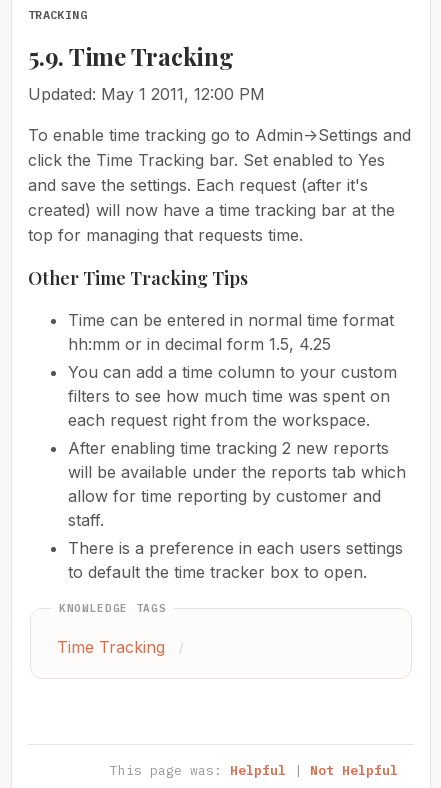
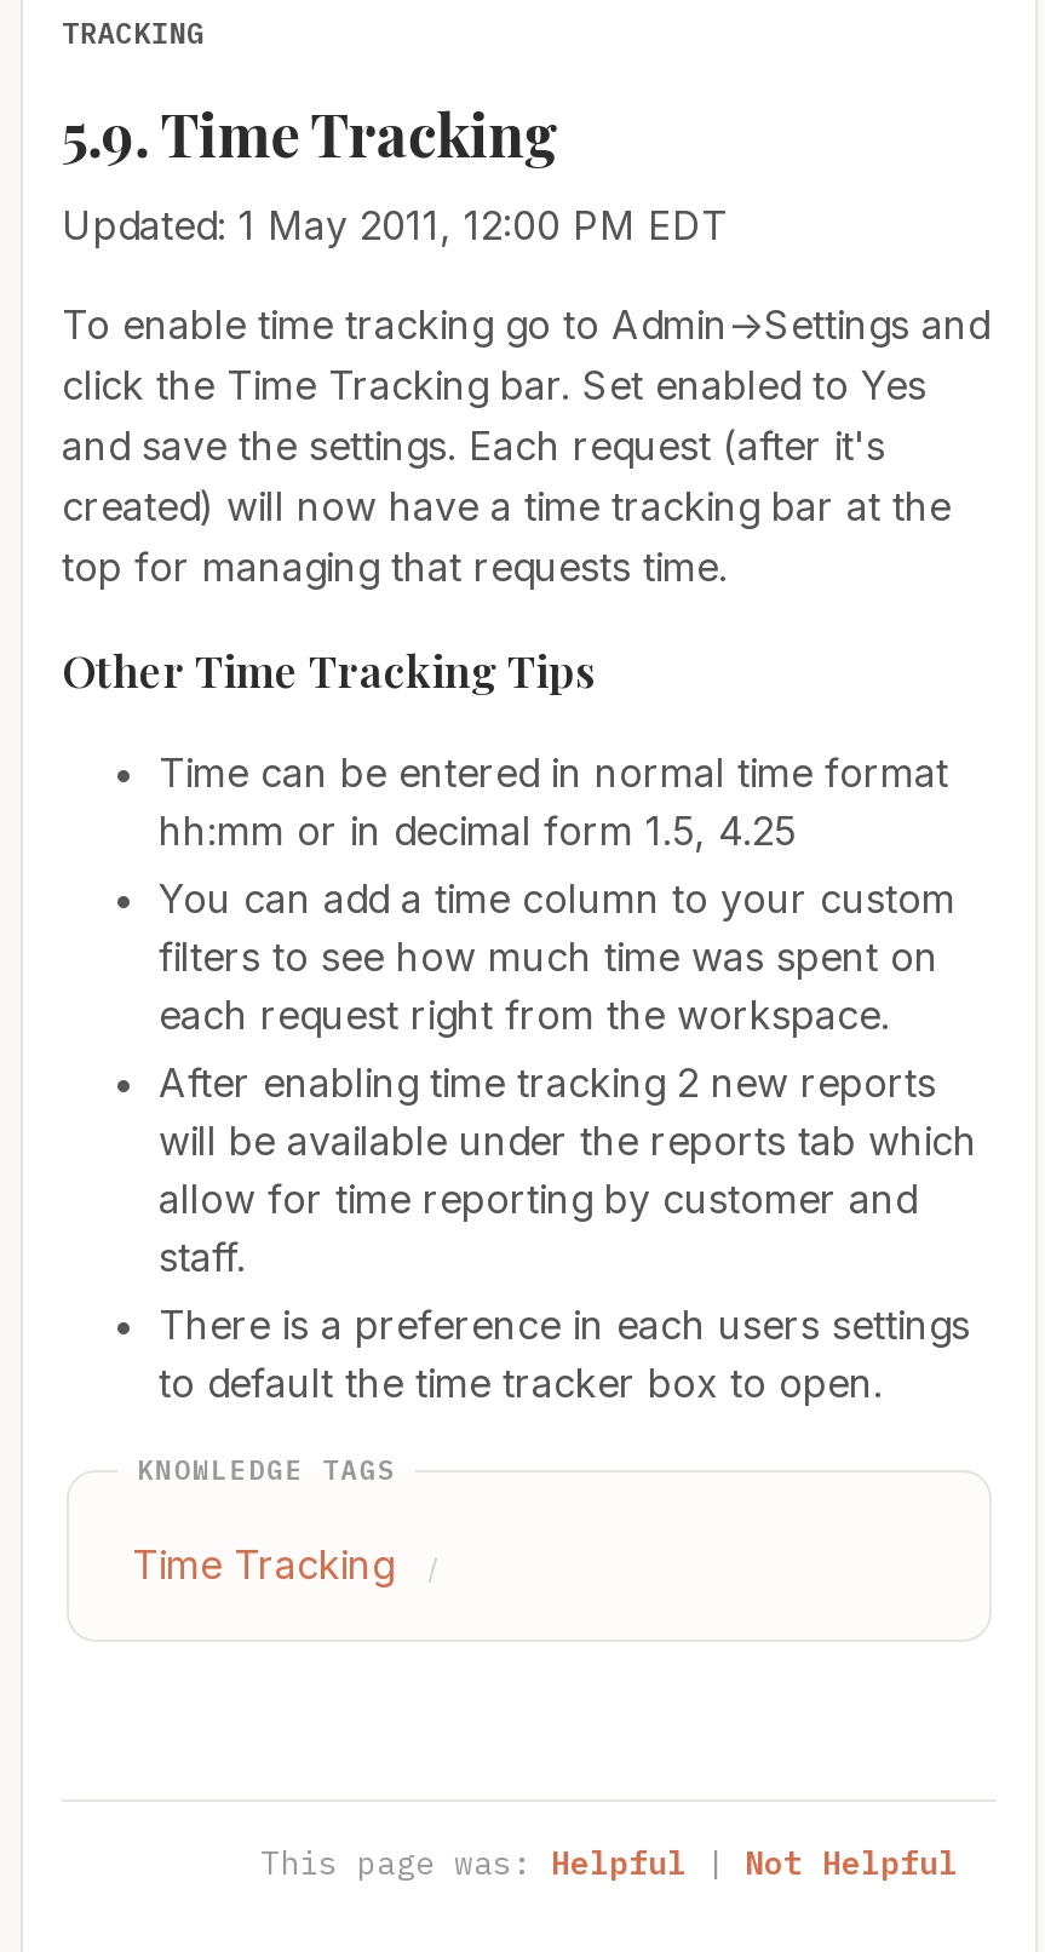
- Updated: May 1 2011, 12:00 PM
+ Updated: 1 May 2011, 12:00 PM EDT
